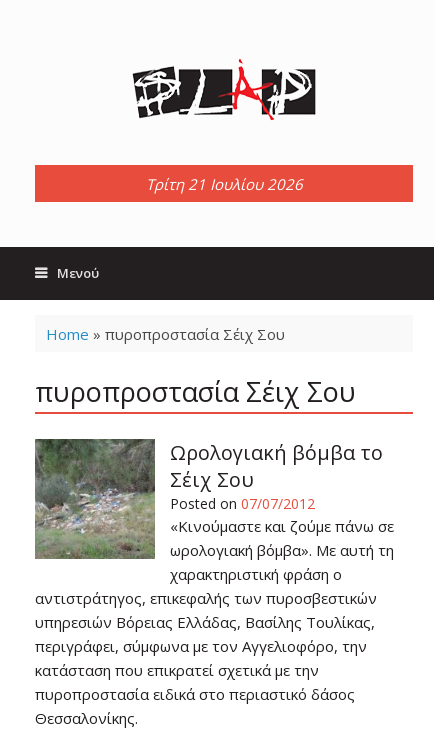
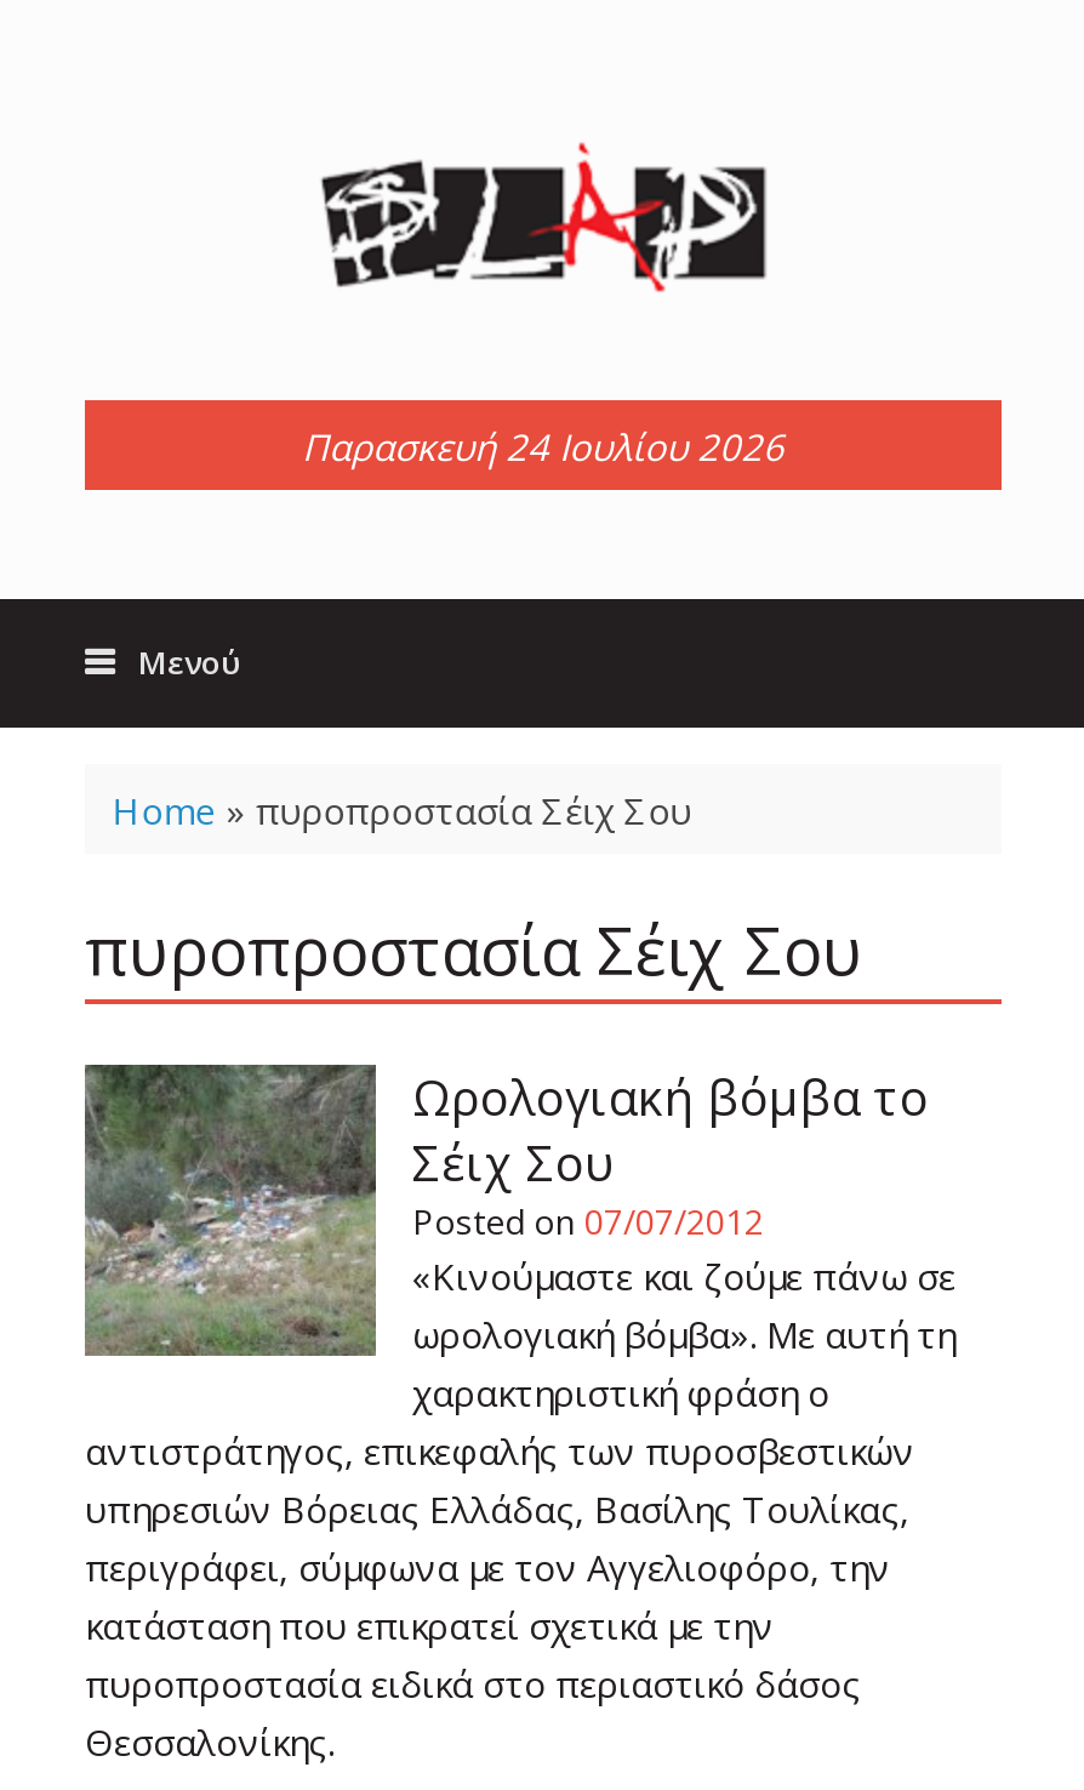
- Τρίτη 21 Ιουλίου 2026
+ Παρασκευή 24 Ιουλίου 2026
